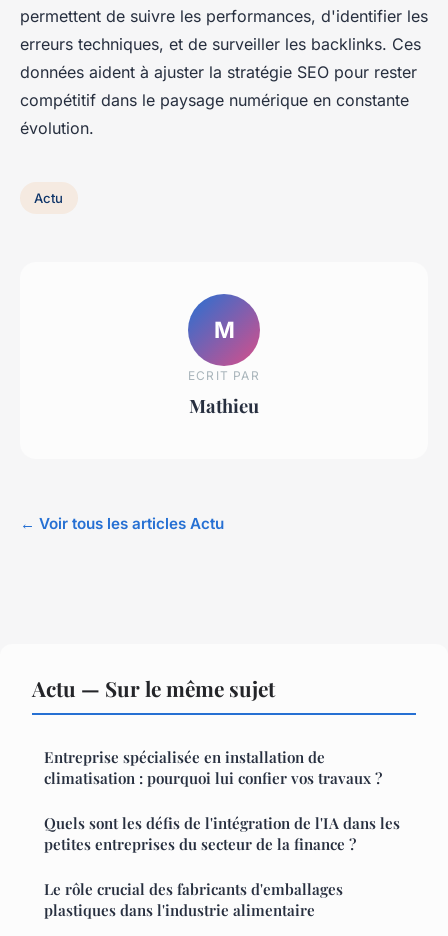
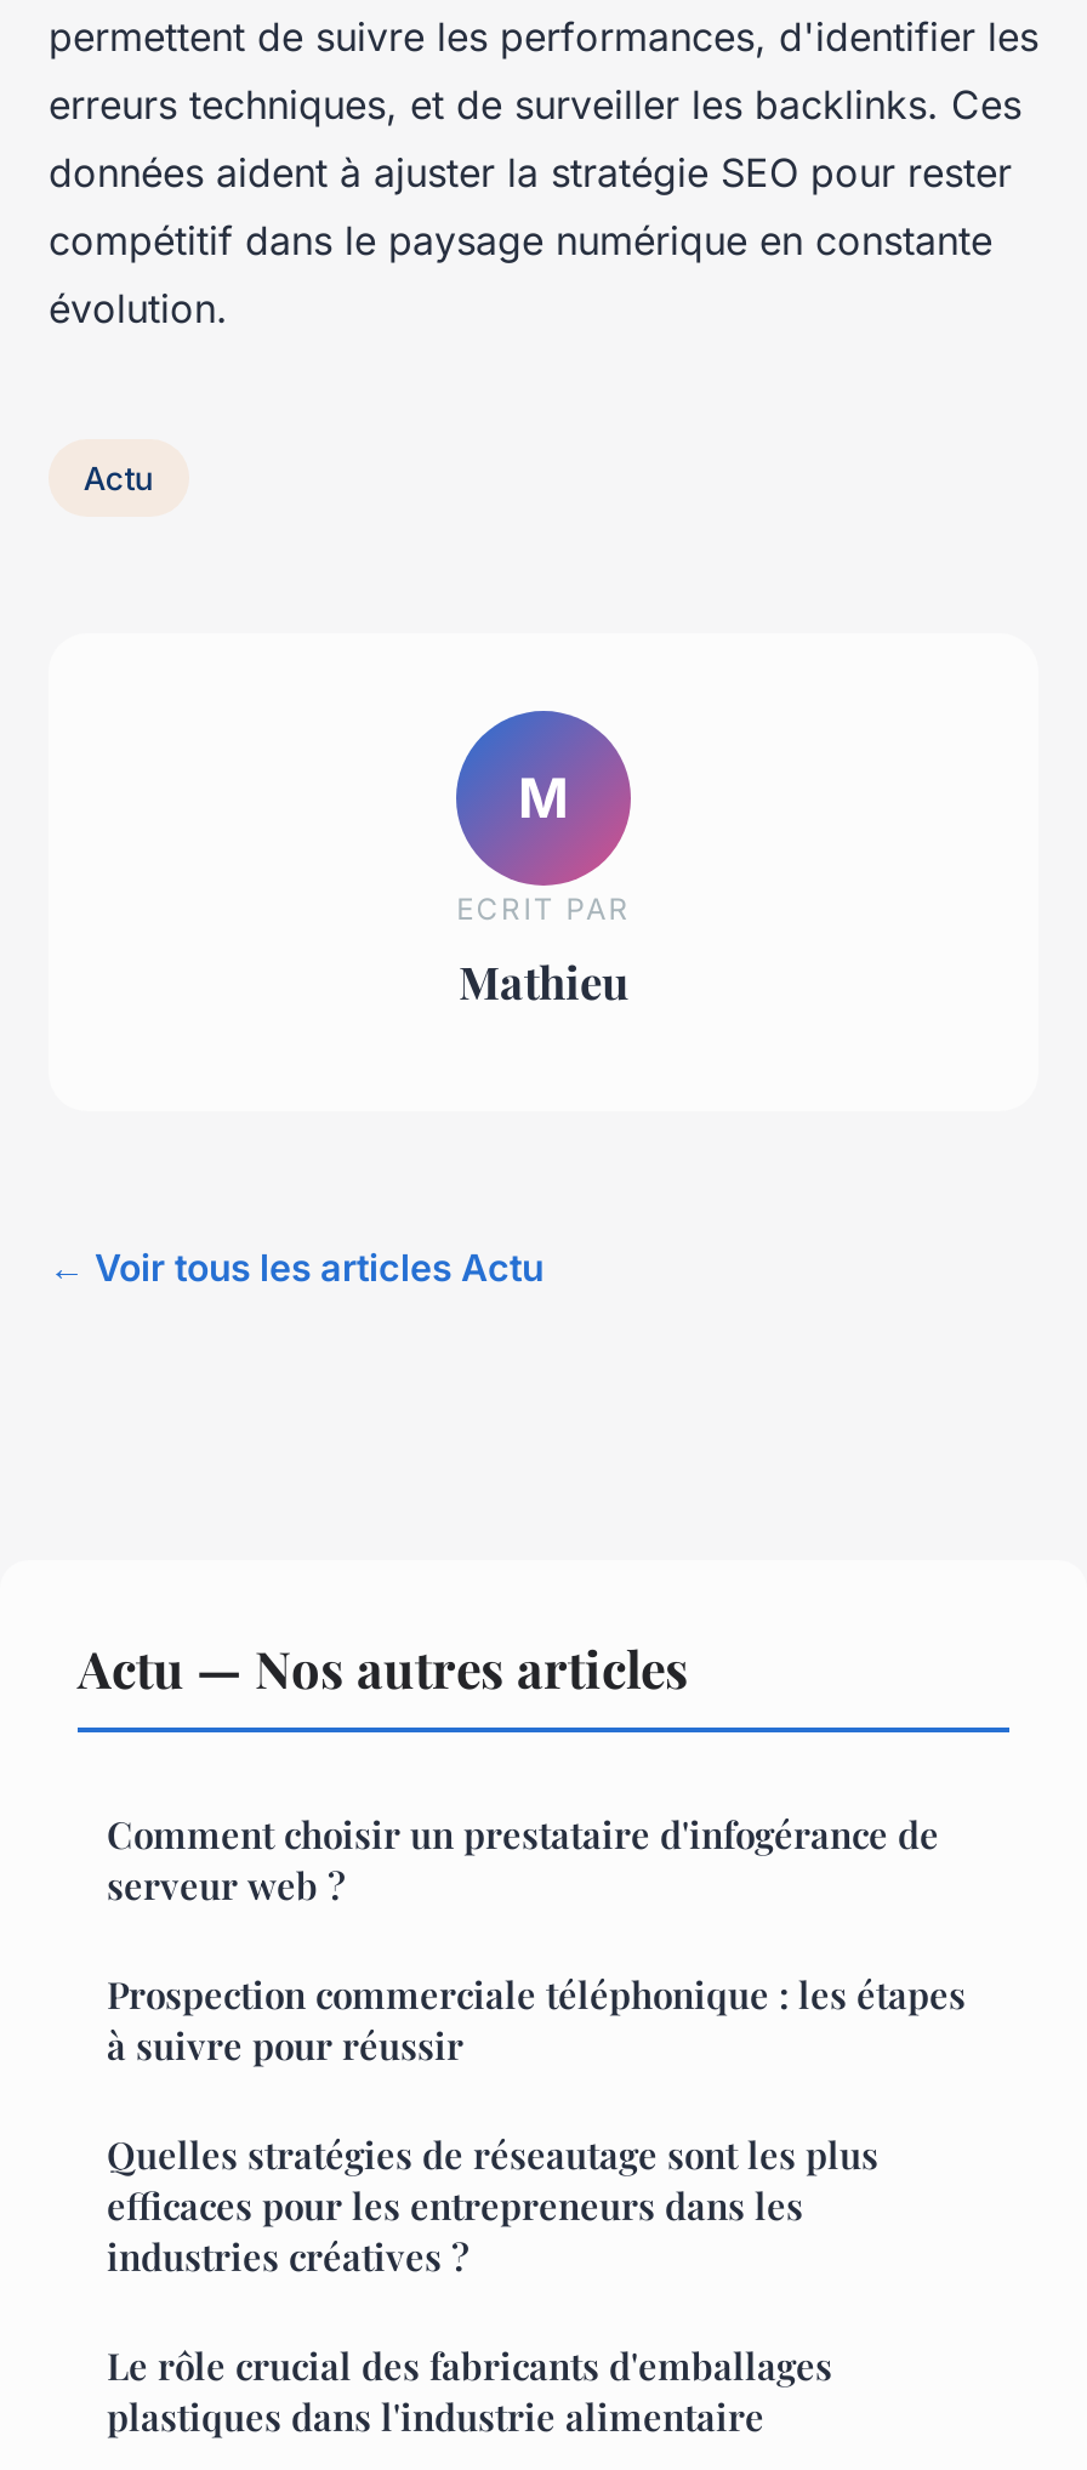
- Actu — Sur le même sujet
- Entreprise spécialisée en installation de
- climatisation : pourquoi lui confier vos travaux ?
- Quels sont les défis de l'intégration de l'IA dans les
- petites entreprises du secteur de la finance ?
+ Actu — Nos autres articles
+ Comment choisir un prestataire d'infogérance de
+ serveur web ?
+ Prospection commerciale téléphonique : les étapes
+ à suivre pour réussir
+ Quelles stratégies de réseautage sont les plus
+ efficaces pour les entrepreneurs dans les
+ industries créatives ?
